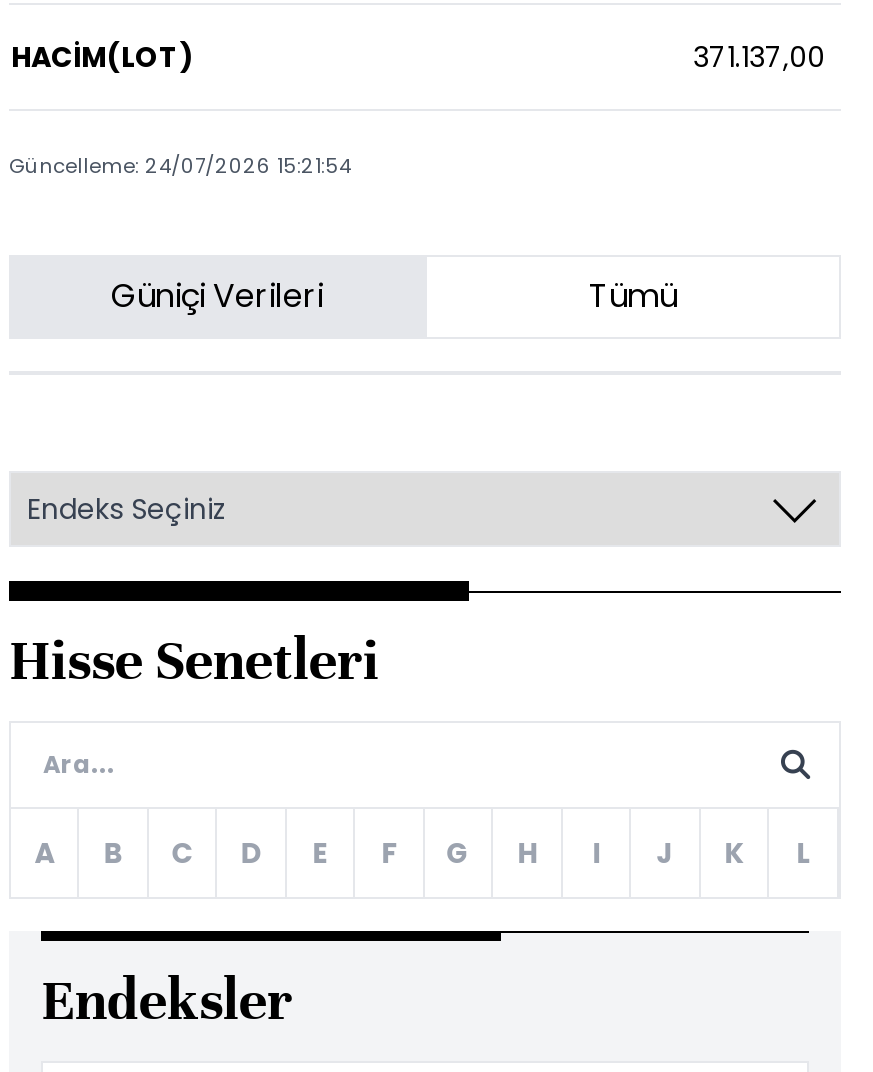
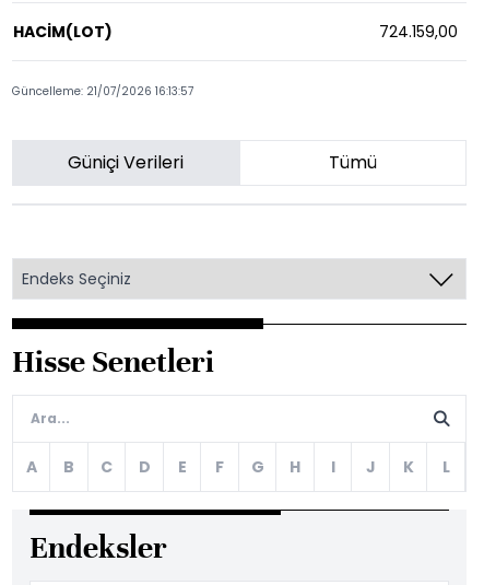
- 371.137,00
+ 724.159,00

- Güncelleme: 24/07/2026 15:21:54
+ Güncelleme: 21/07/2026 16:13:57
